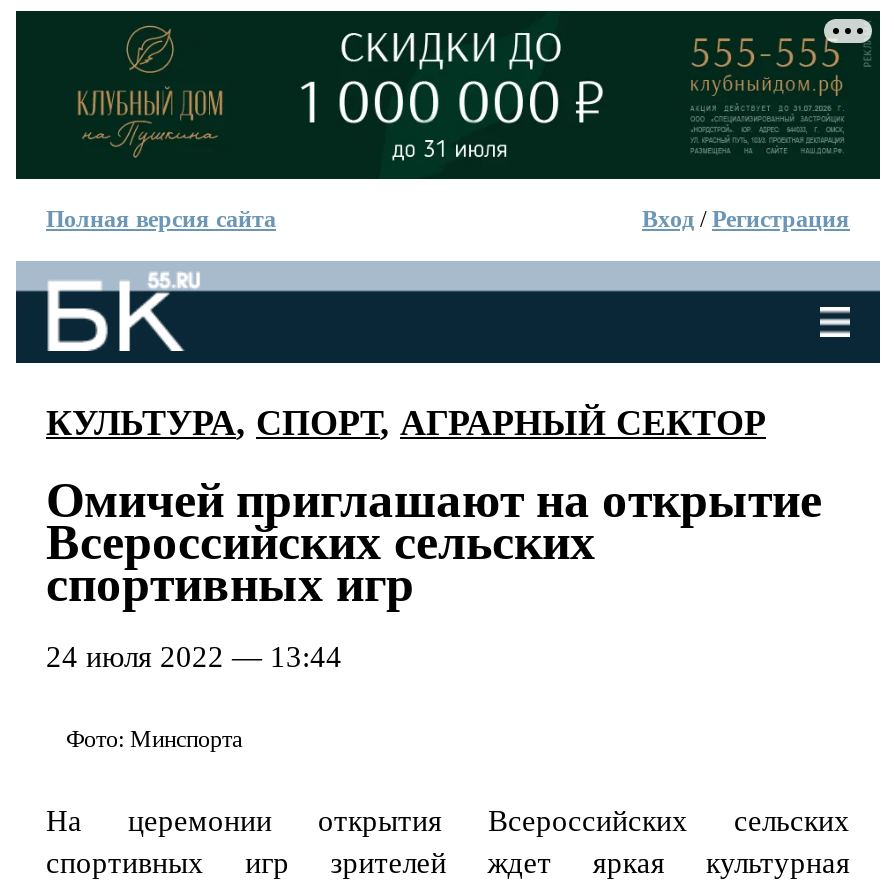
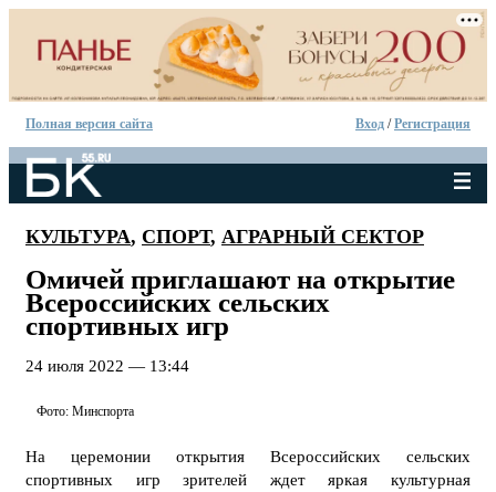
- [image]
+ [image]
